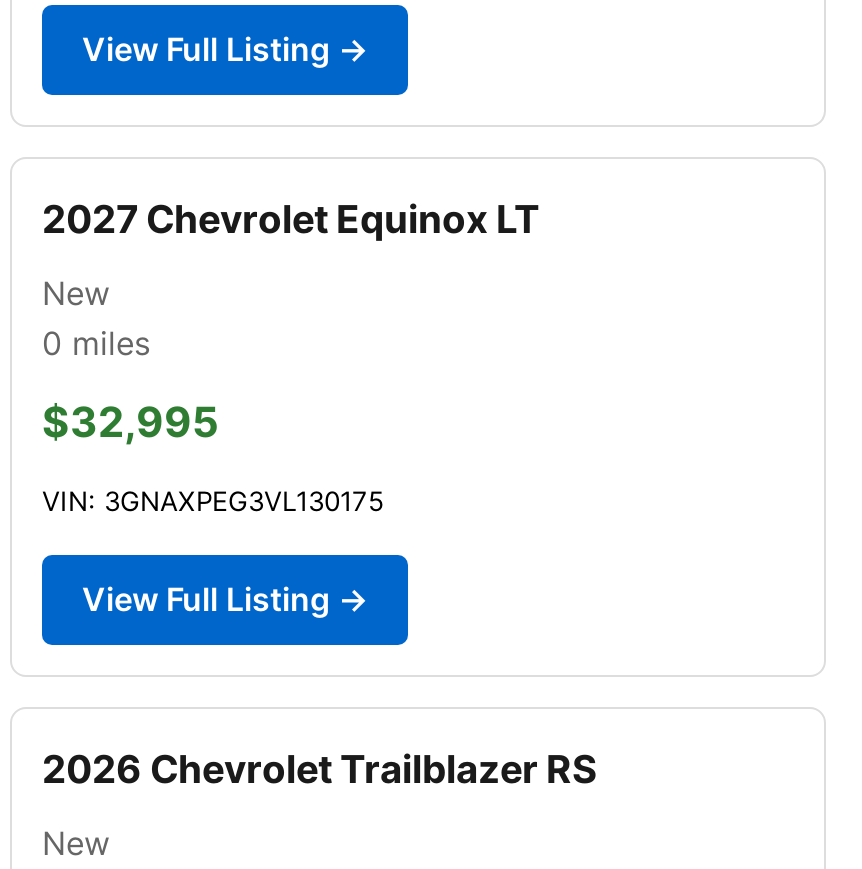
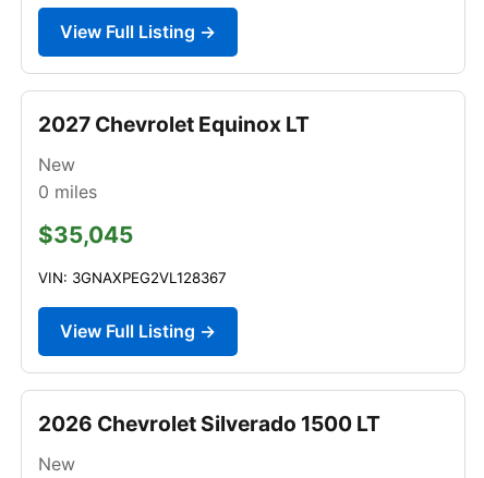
- $32,995
+ $35,045

- VIN: 3GNAXPEG3VL130175
+ VIN: 3GNAXPEG2VL128367

- 2026 Chevrolet Trailblazer RS
+ 2026 Chevrolet Silverado 1500 LT
